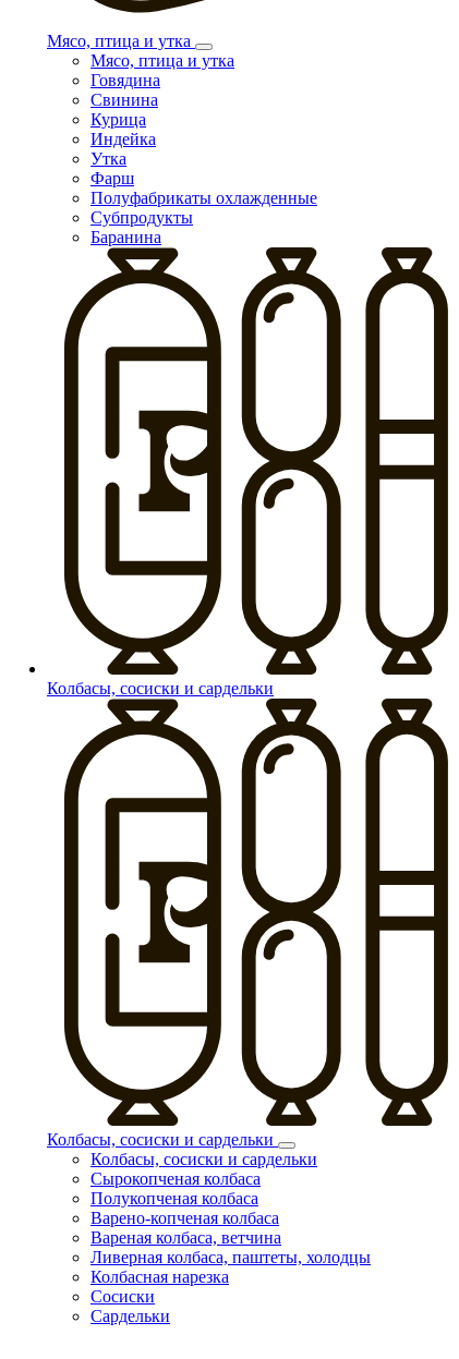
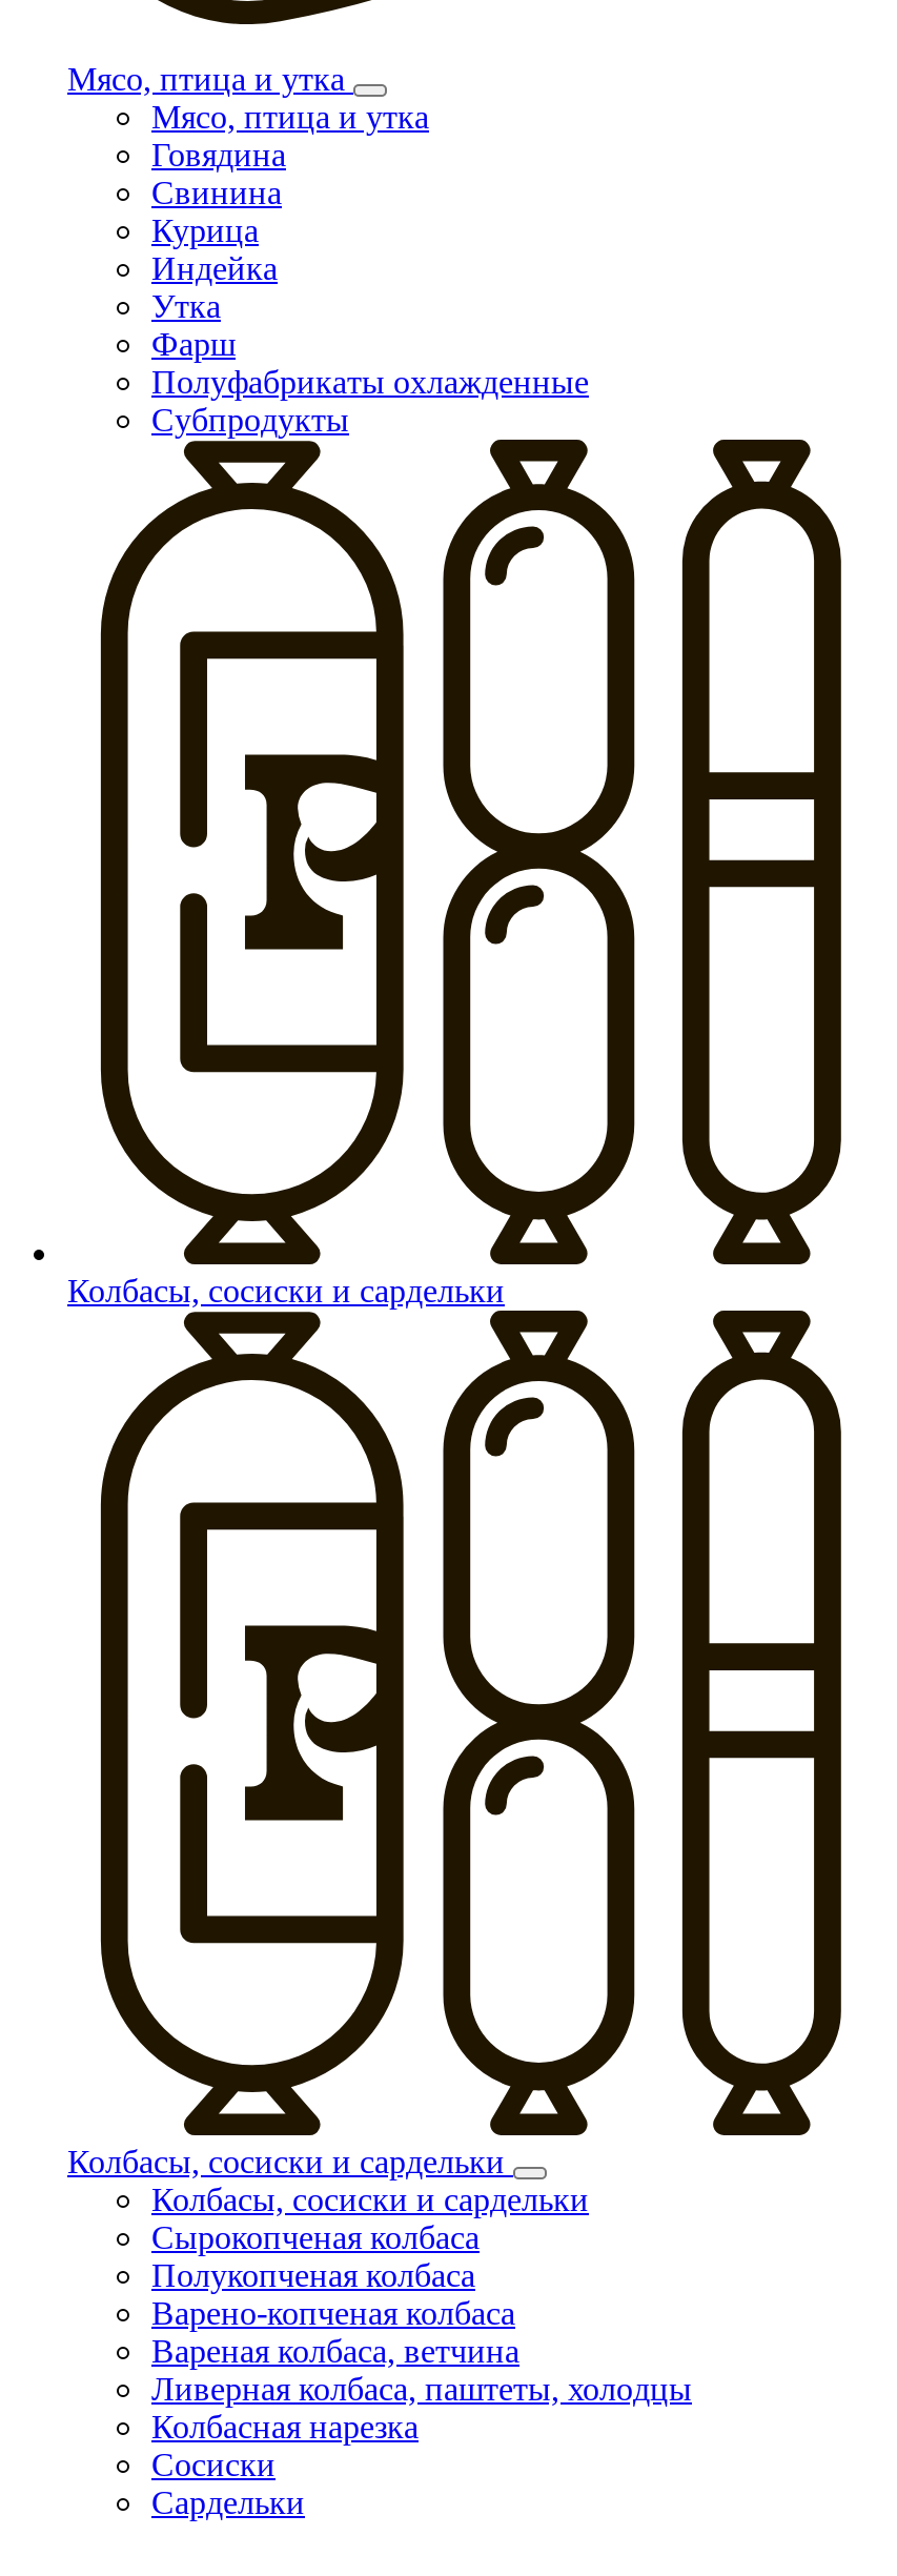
- Баранина
